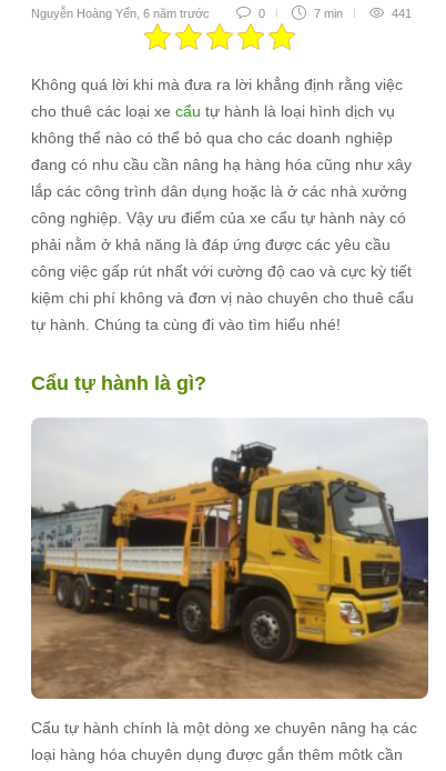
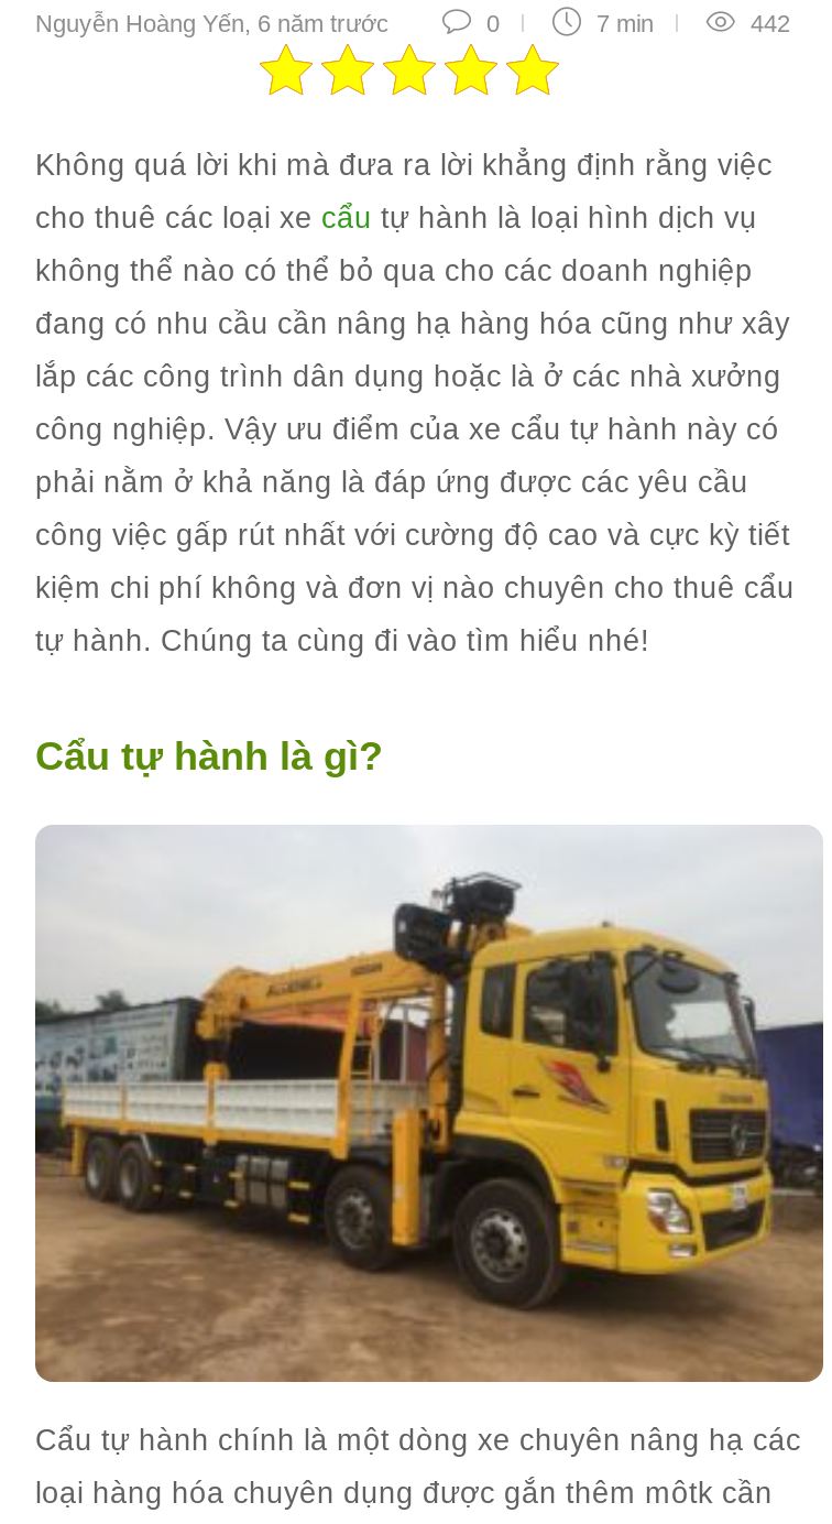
- 441
+ 442
